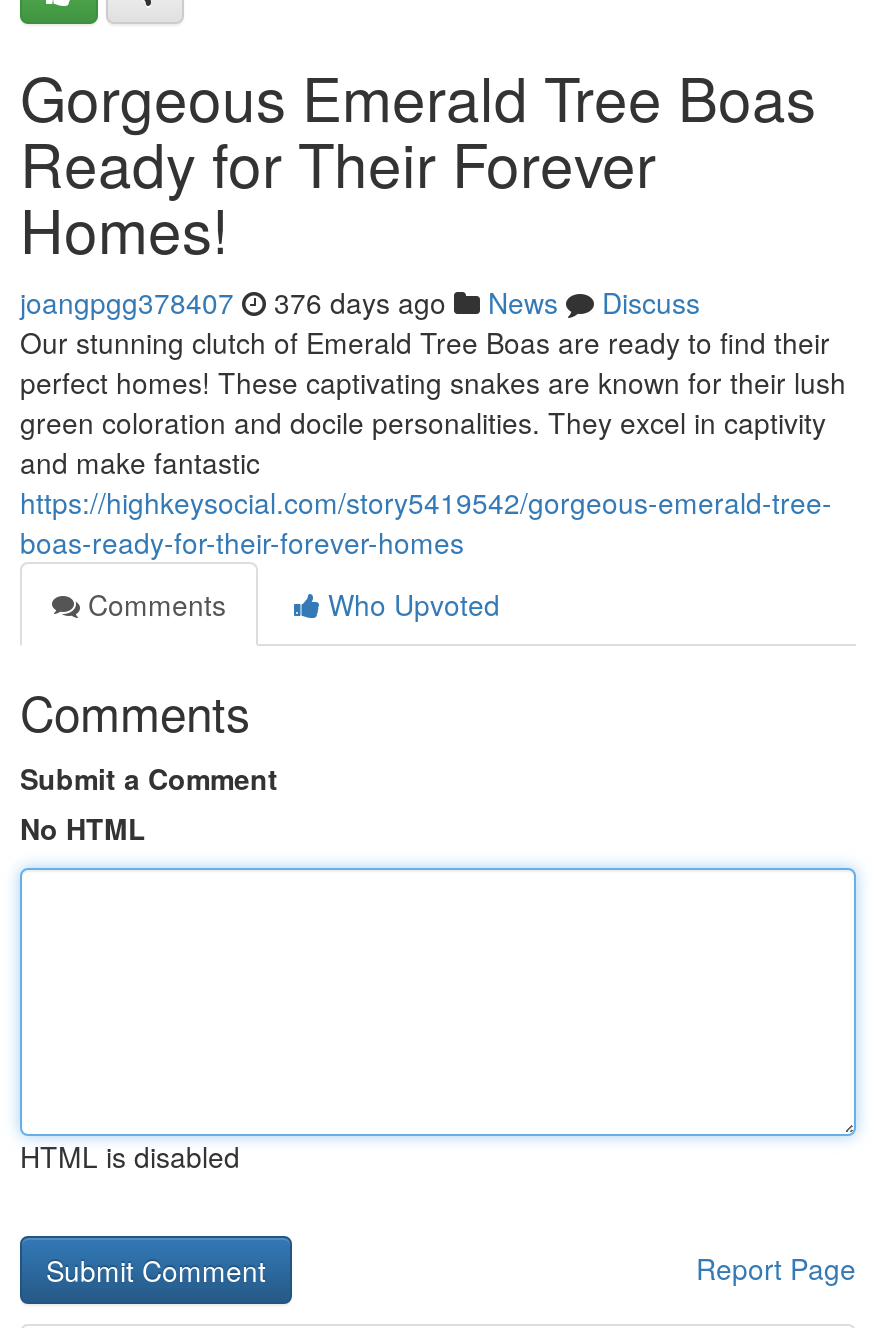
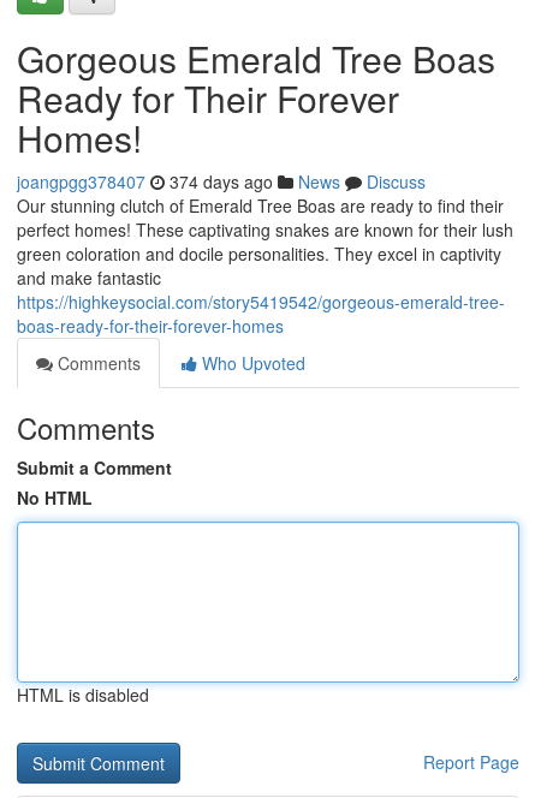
- joangpgg378407 376 days ago News Discuss
+ joangpgg378407 374 days ago News Discuss
